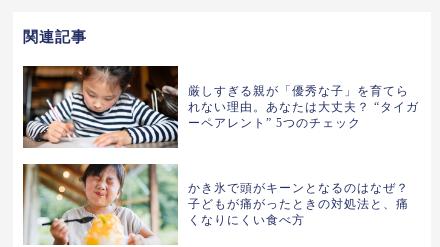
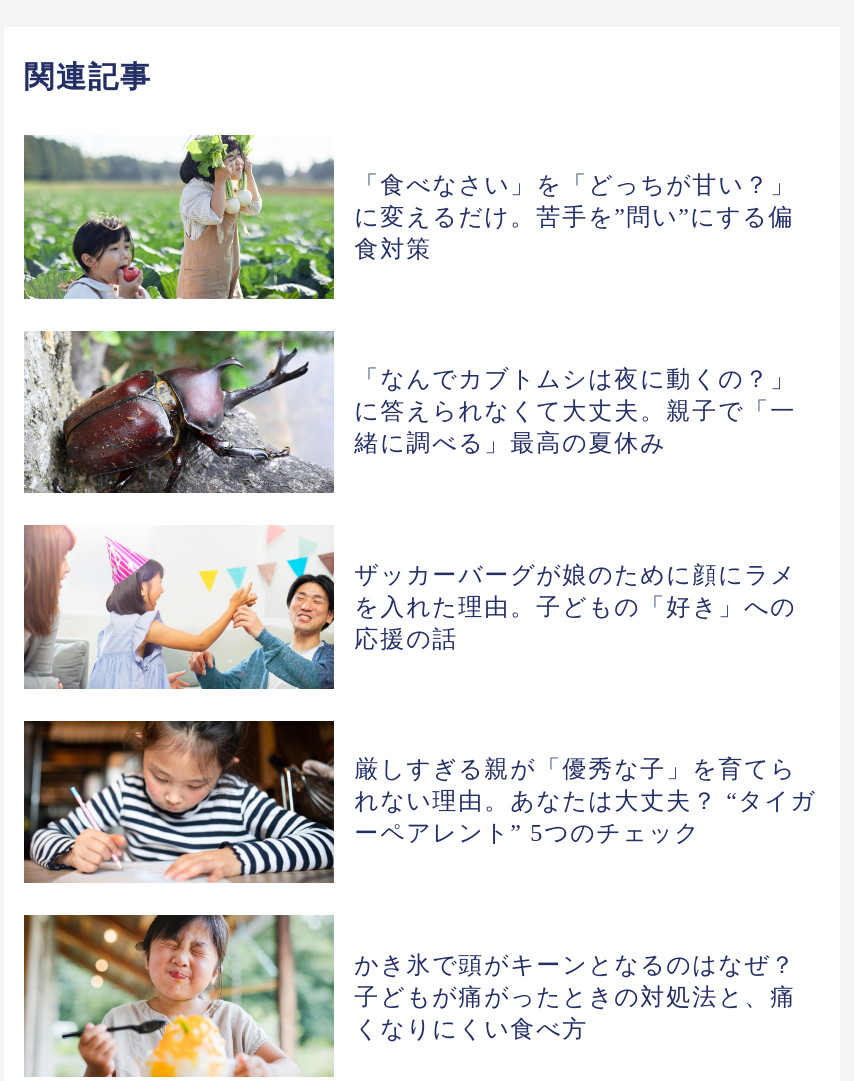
+ [image]
+ 「食べなさい」を「どっちが甘い？」
+ に変えるだけ。苦手を”問い”にする偏
+ 食対策

+ [image]
+ ザッカーバーグが娘のために顔にラメ
+ を入れた理由。子どもの「好き」への
+ 応援の話

+ [image]
+ 「なんでカブトムシは夜に動くの？」
+ に答えられなくて大丈夫。親子で「一
+ 緒に調べる」最高の夏休み
